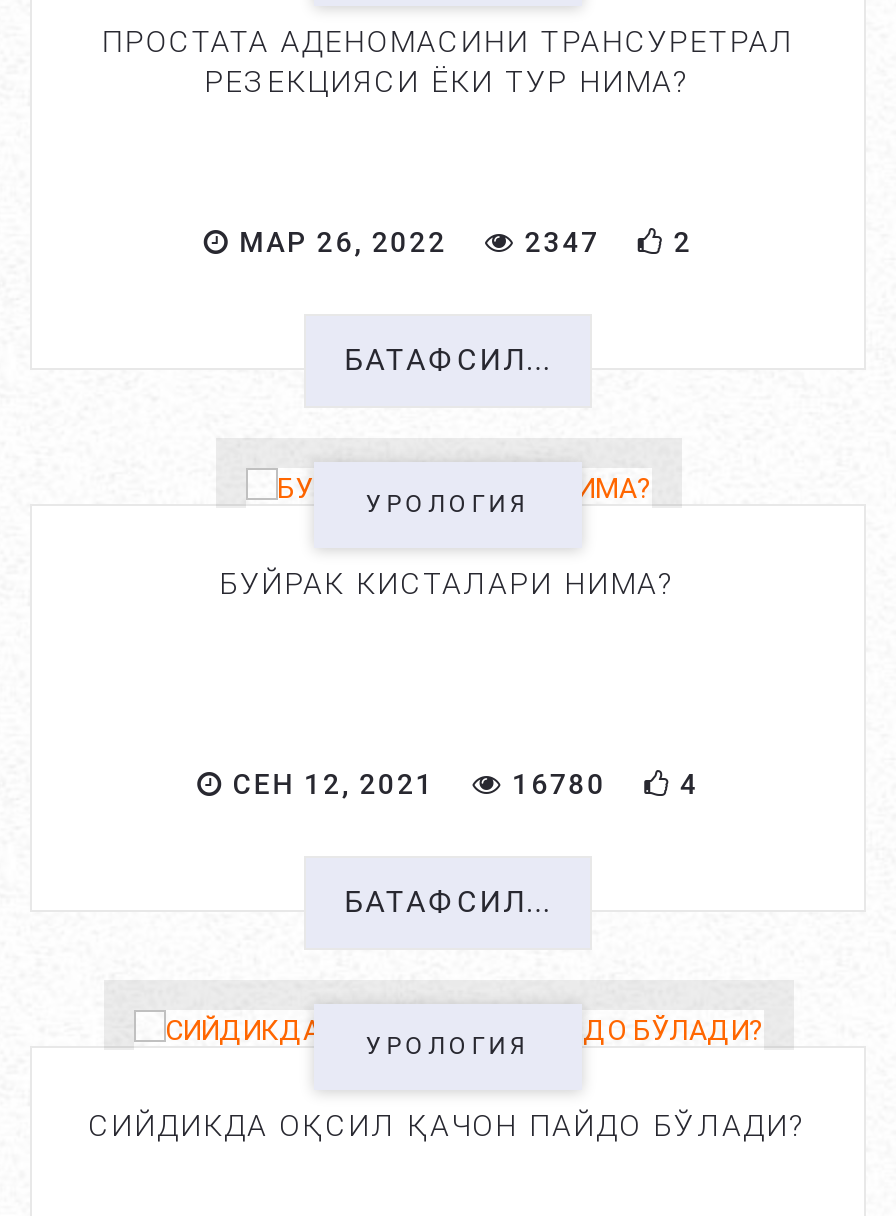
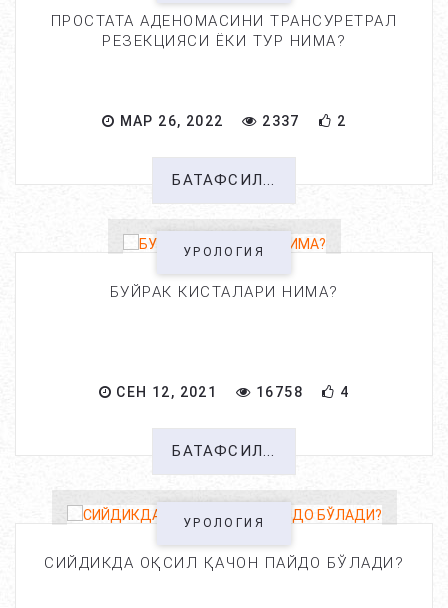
- 2347
+ 2337

- 16780
+ 16758
